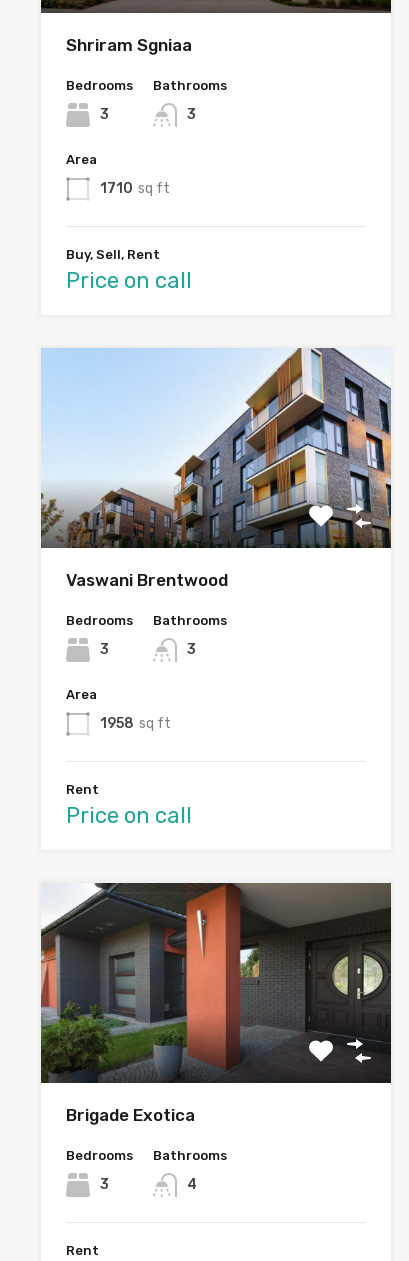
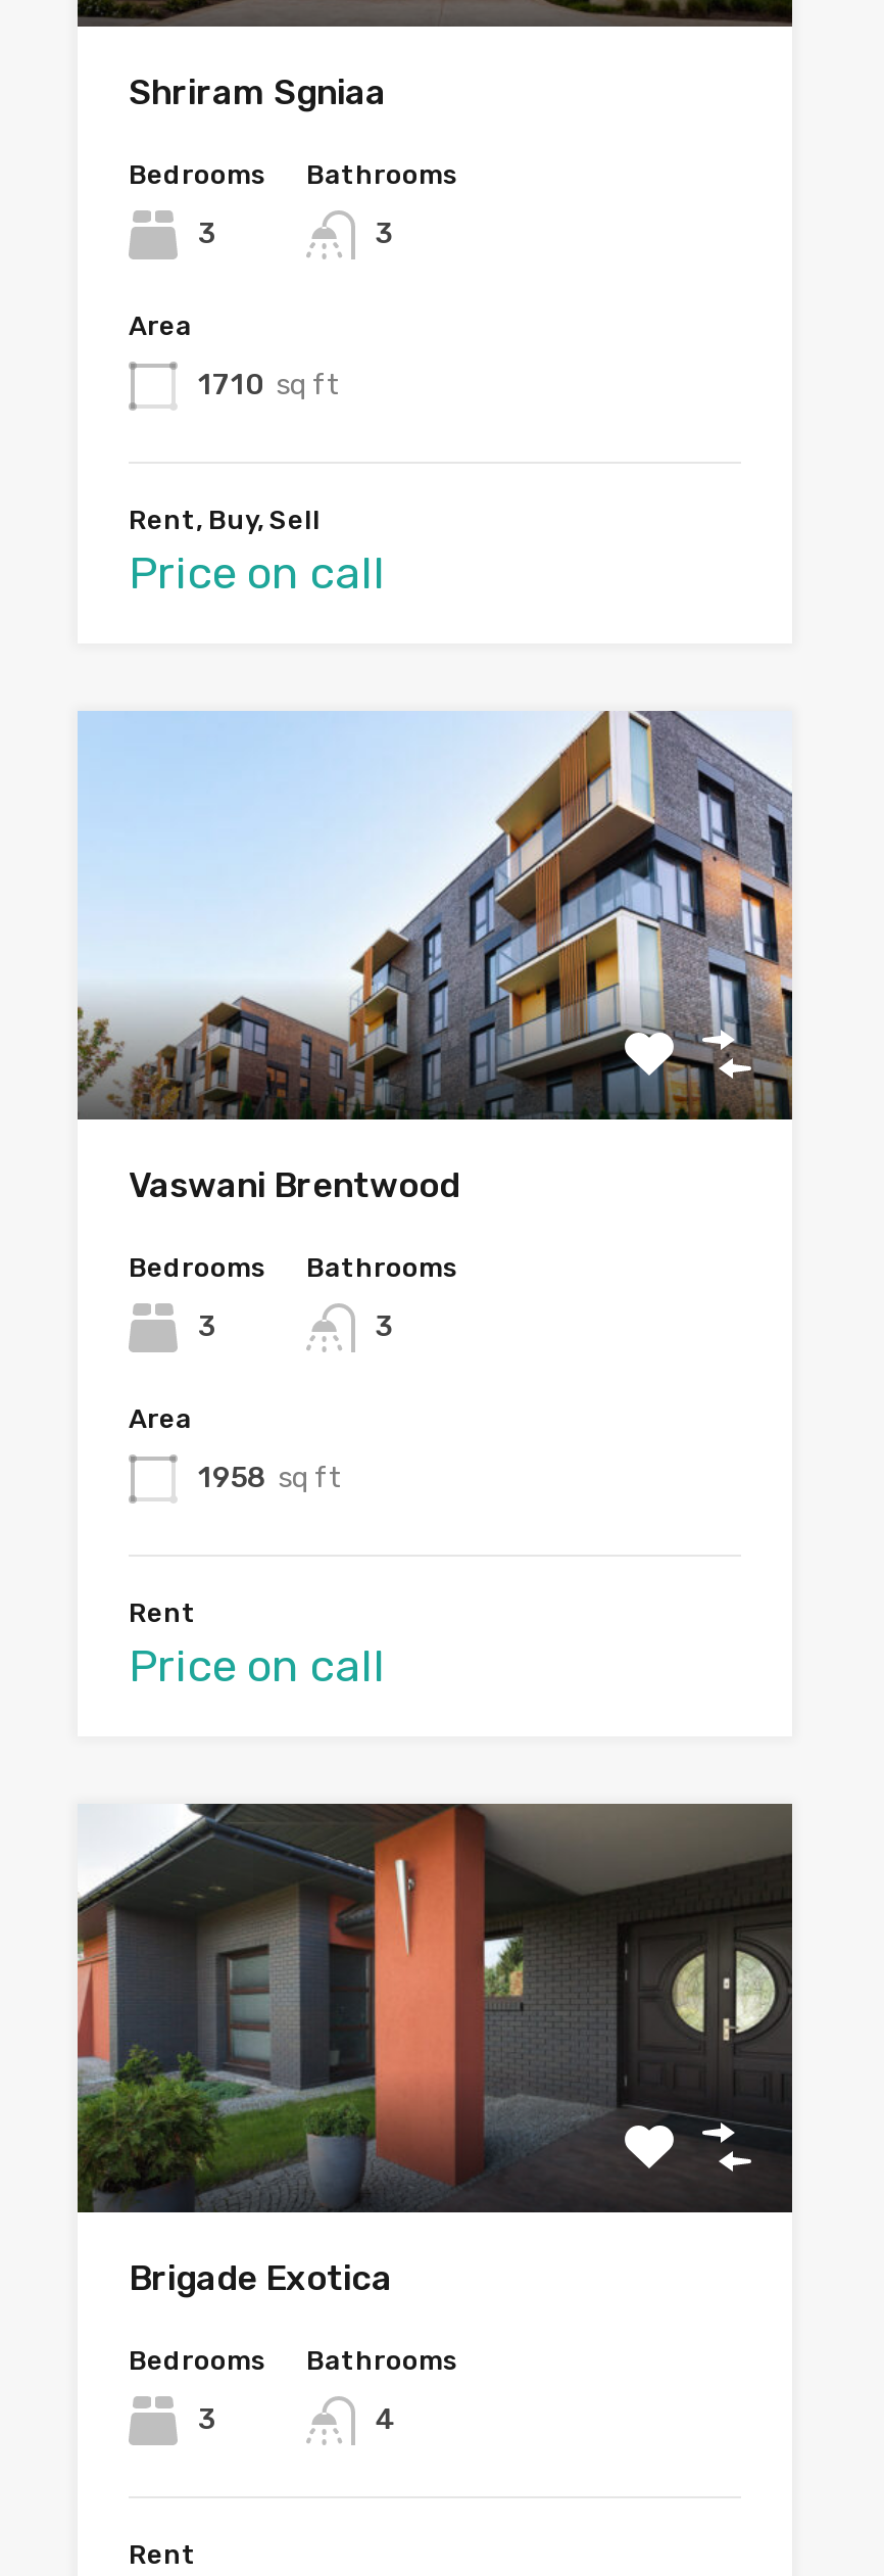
- Buy, Sell, Rent
+ Rent, Buy, Sell
